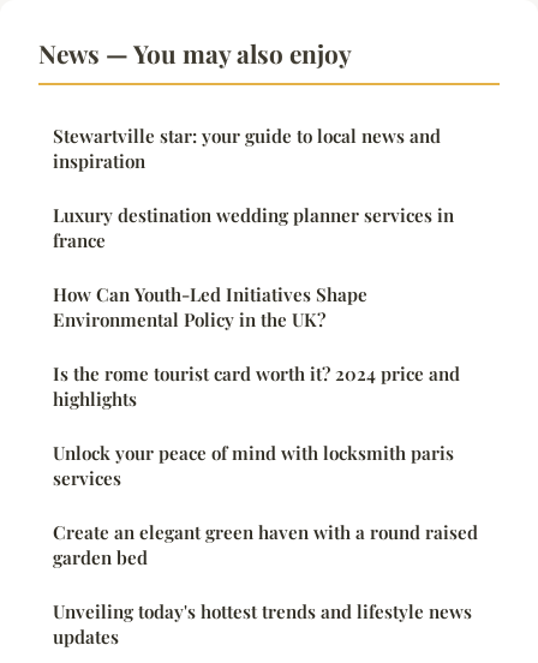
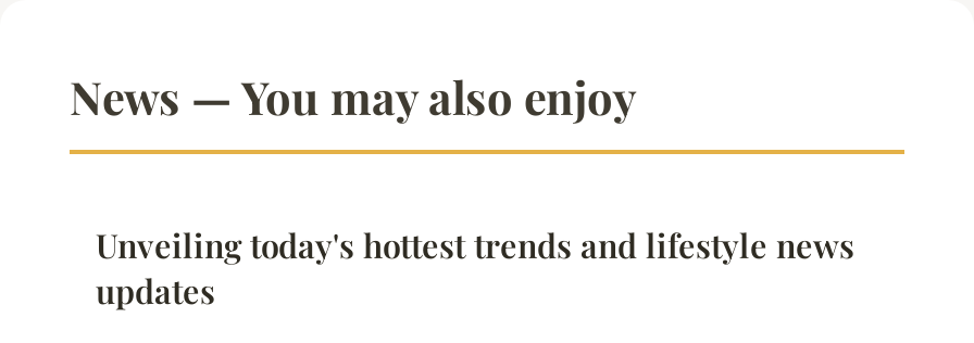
- Stewartville star: your guide to local news and
- inspiration
- Luxury destination wedding planner services in
- france
- How Can Youth-Led Initiatives Shape
- Environmental Policy in the UK?
- Is the rome tourist card worth it? 2024 price and
- highlights
- Unlock your peace of mind with locksmith paris
- services
- Create an elegant green haven with a round raised
- garden bed
